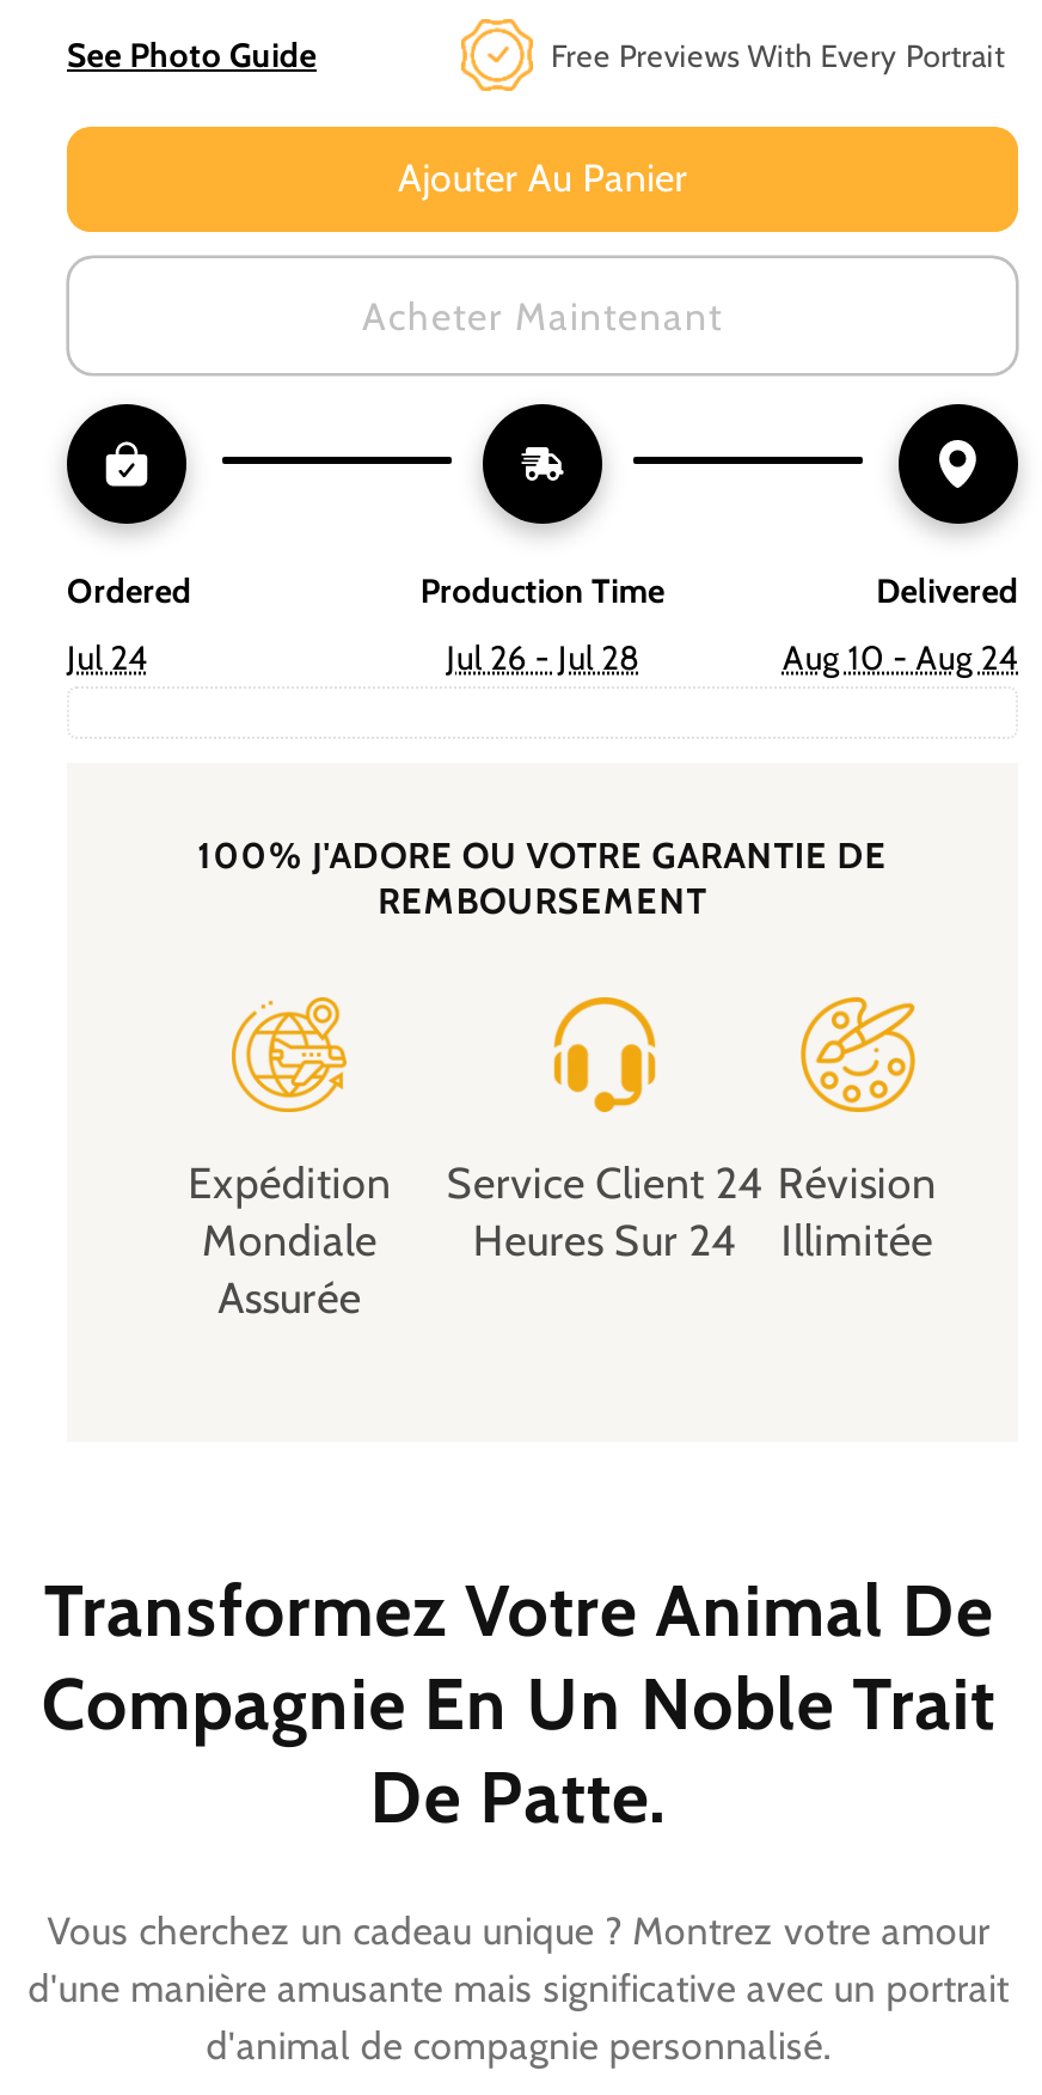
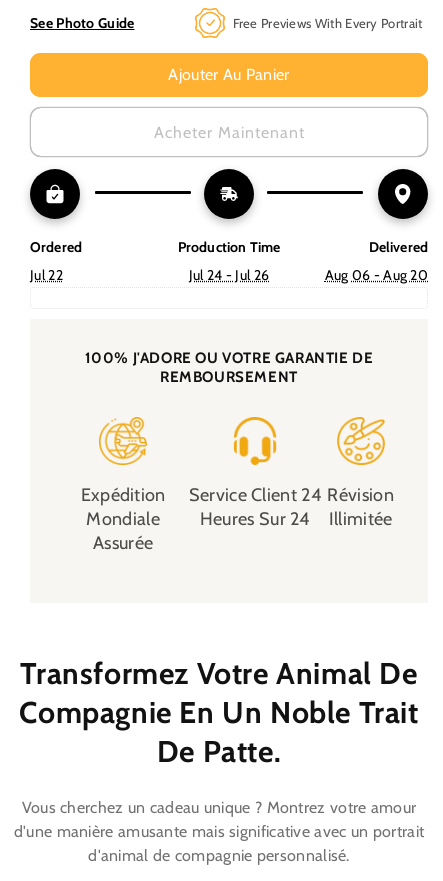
- Jul 24
+ Jul 22

- Jul 26 - Jul 28
+ Jul 24 - Jul 26

- Aug 10 - Aug 24
+ Aug 06 - Aug 20
